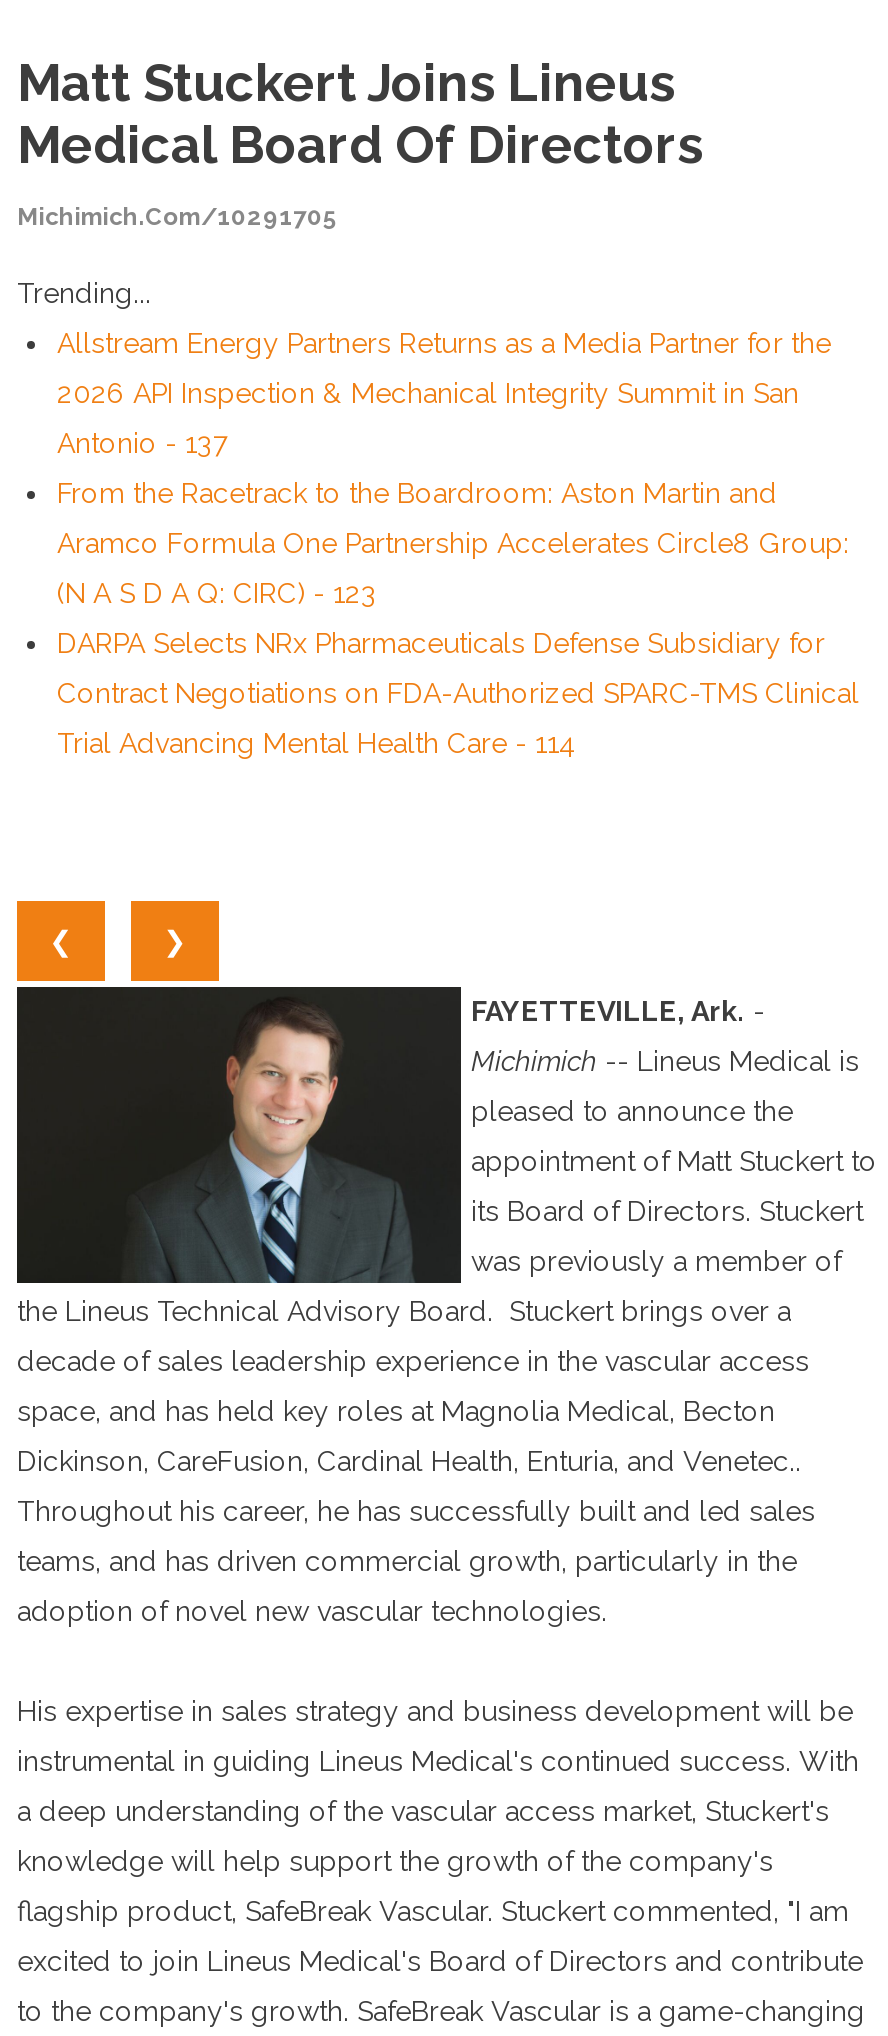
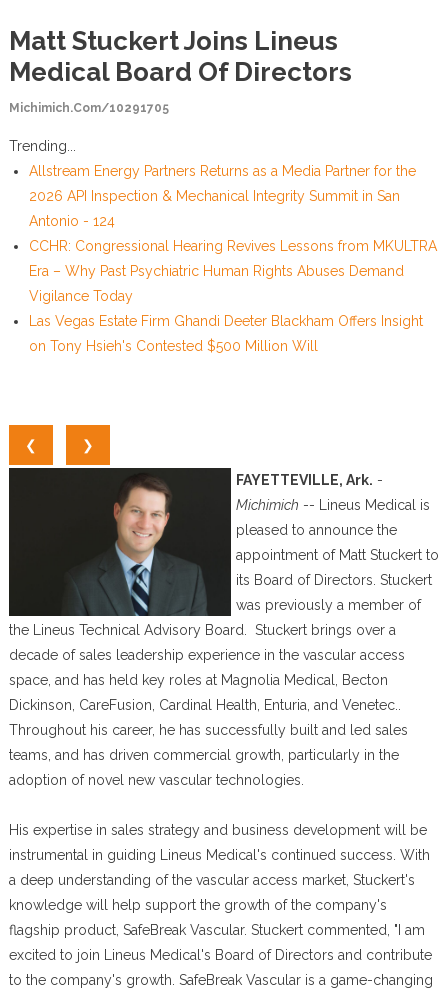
- Antonio - 137
- From the Racetrack to the Boardroom: Aston Martin and
- Aramco Formula One Partnership Accelerates Circle8 Group:
- (N A S D A Q: CIRC) - 123
- DARPA Selects NRx Pharmaceuticals Defense Subsidiary for
- Contract Negotiations on FDA-Authorized SPARC-TMS Clinical
- Trial Advancing Mental Health Care - 114
+ Antonio - 124
+ CCHR: Congressional Hearing Revives Lessons from MKULTRA
+ Era – Why Past Psychiatric Human Rights Abuses Demand
+ Vigilance Today
+ Las Vegas Estate Firm Ghandi Deeter Blackham Offers Insight
+ on Tony Hsieh's Contested $500 Million Will
